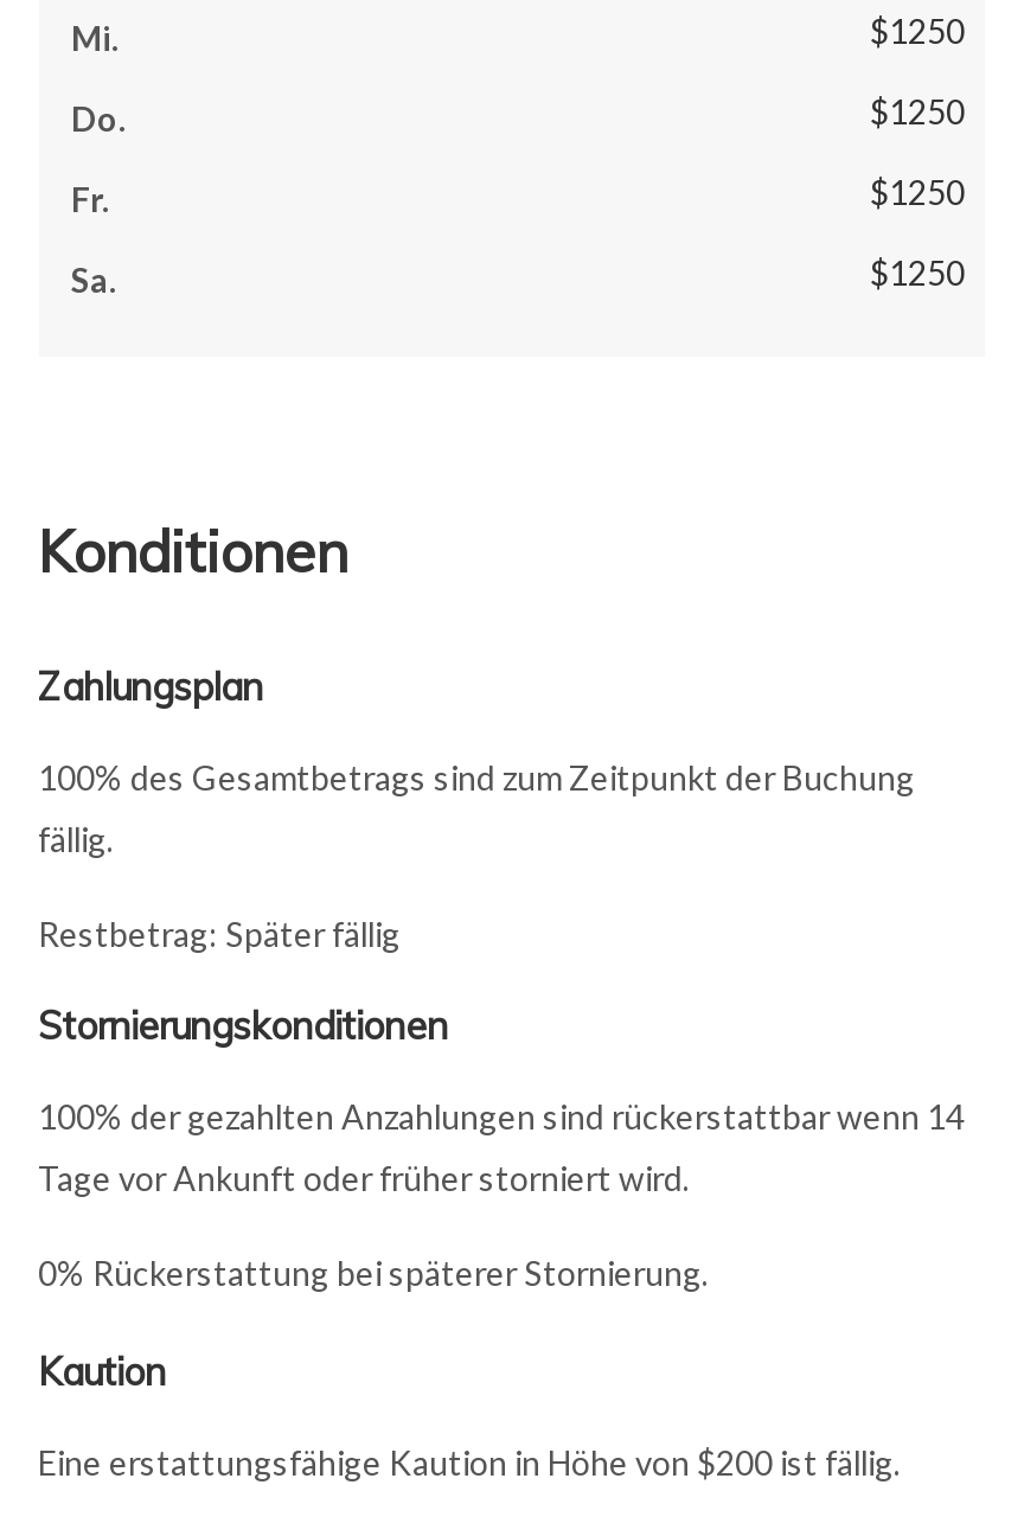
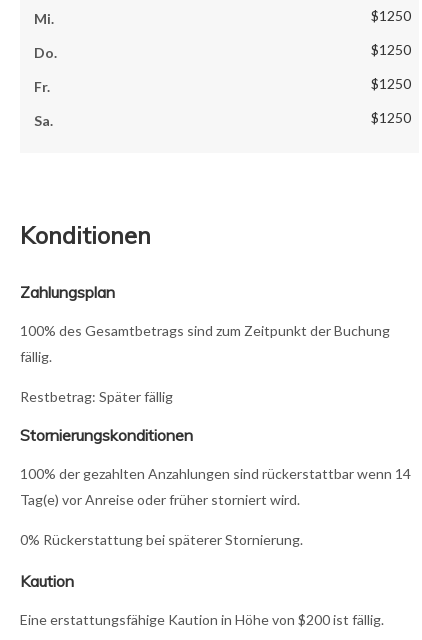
- Tage vor Ankunft oder früher storniert wird.
+ Tag(e) vor Anreise oder früher storniert wird.
